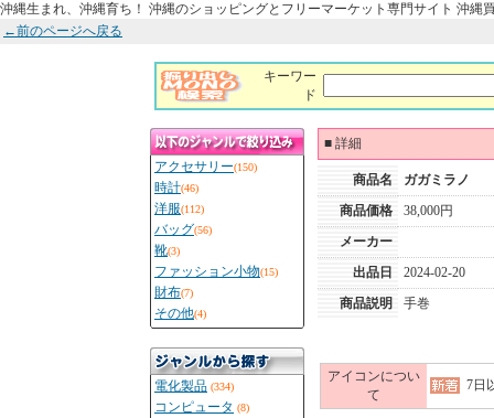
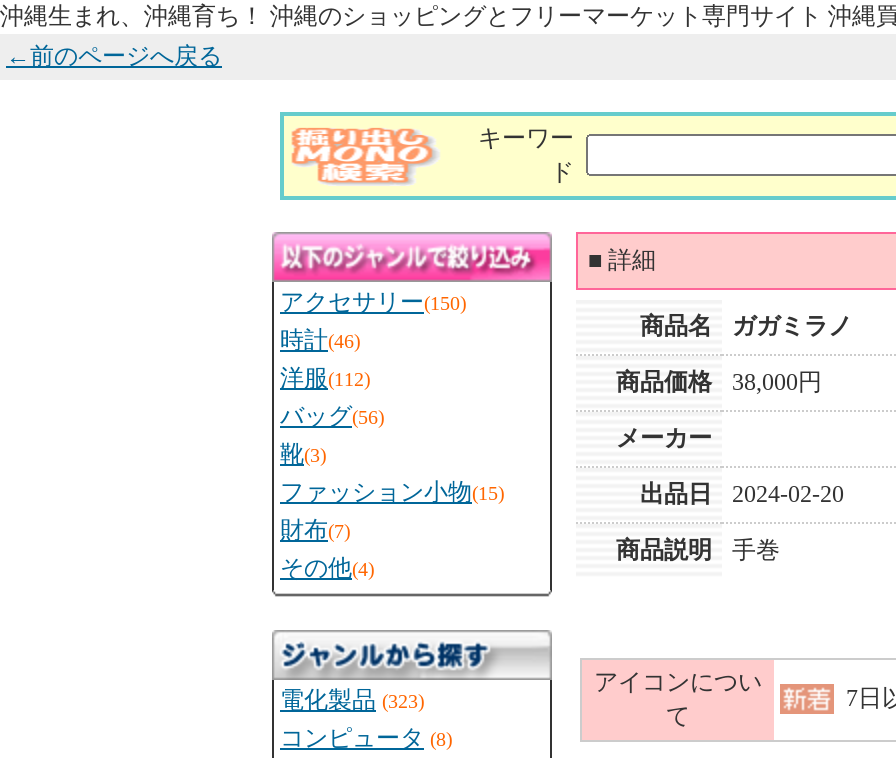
- 電化製品 (334)
+ 電化製品 (323)
